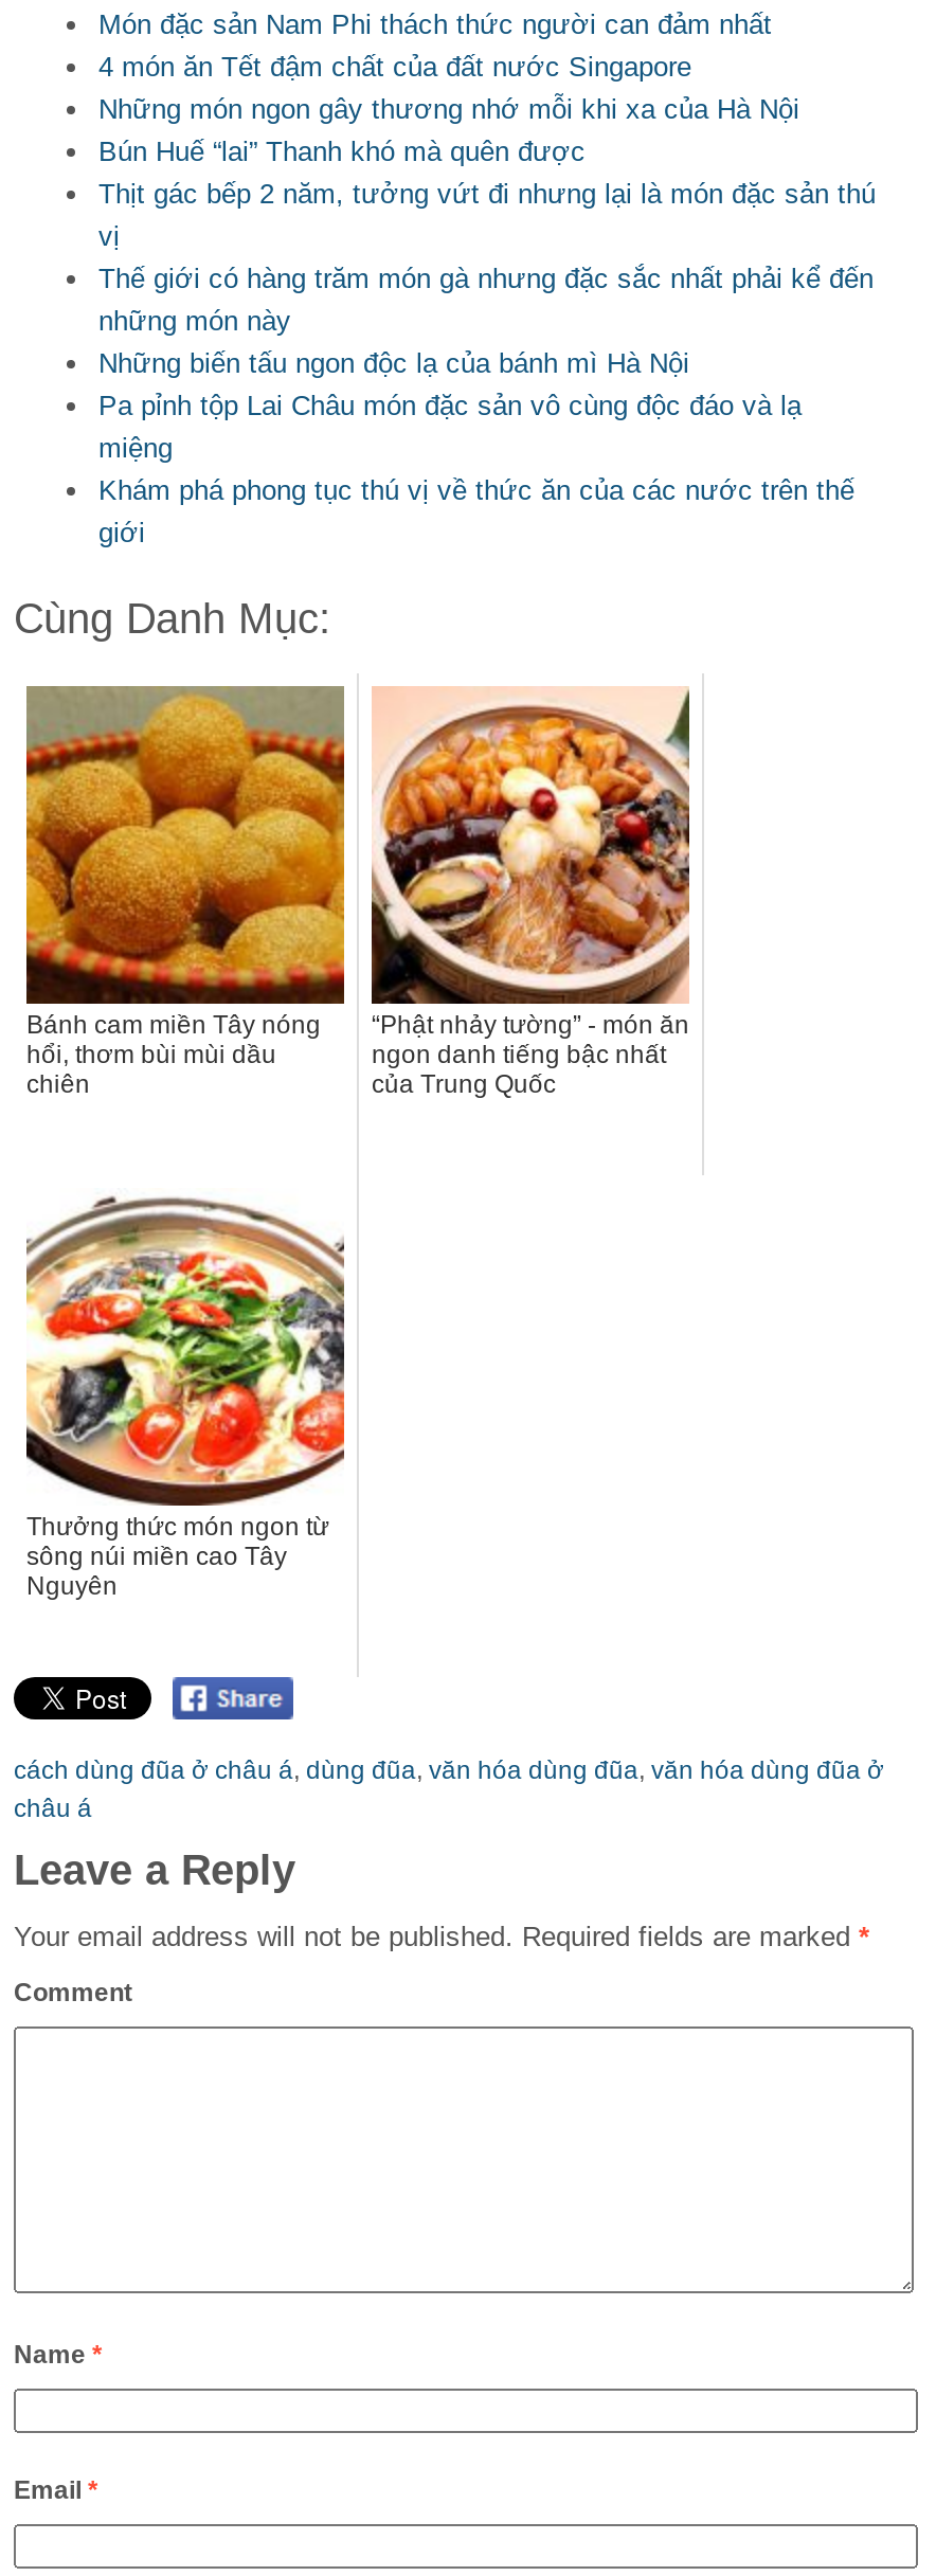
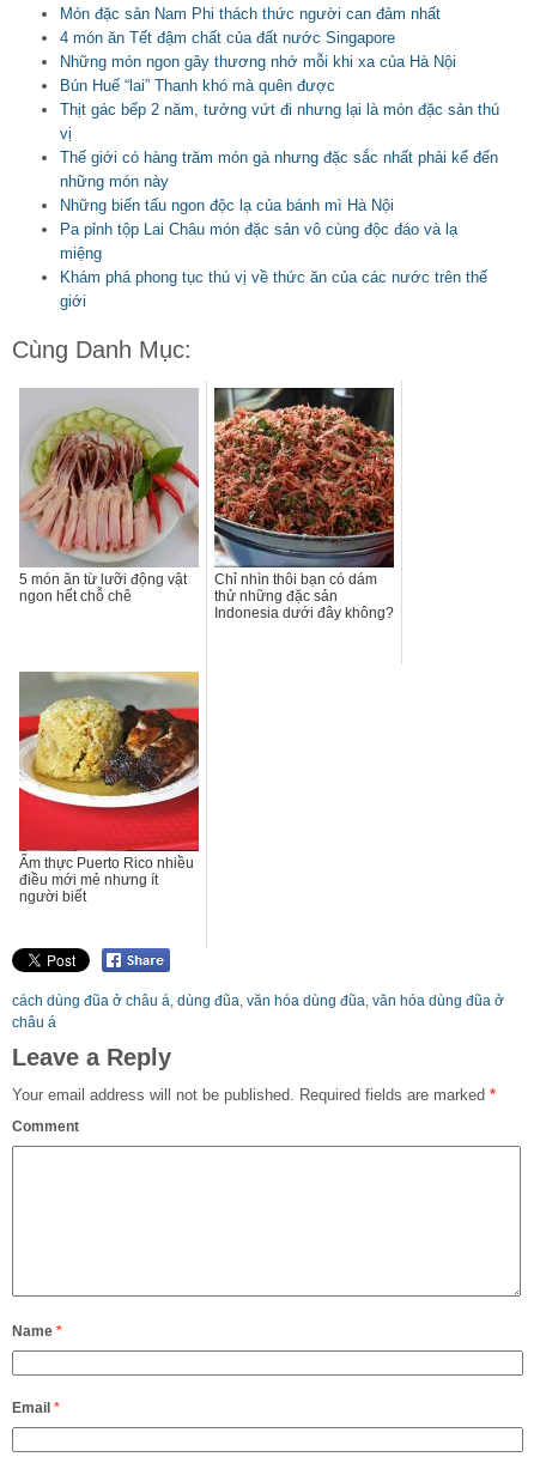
- [image]
- Bánh cam miền Tây nóng
- hổi, thơm bùi mùi dầu
- chiên
+ [image]
+ 5 món ăn từ lưỡi động vật
+ ngon hết chỗ chê

- [image]
- “Phật nhảy tường” - món ăn
- ngon danh tiếng bậc nhất
- của Trung Quốc
+ [image]
+ Chỉ nhìn thôi bạn có dám
+ thử những đặc sản
+ Indonesia dưới đây không?

- [image]
- Thưởng thức món ngon từ
- sông núi miền cao Tây
- Nguyên
+ [image]
+ Ẩm thực Puerto Rico nhiều
+ điều mới mẻ nhưng ít
+ người biết
